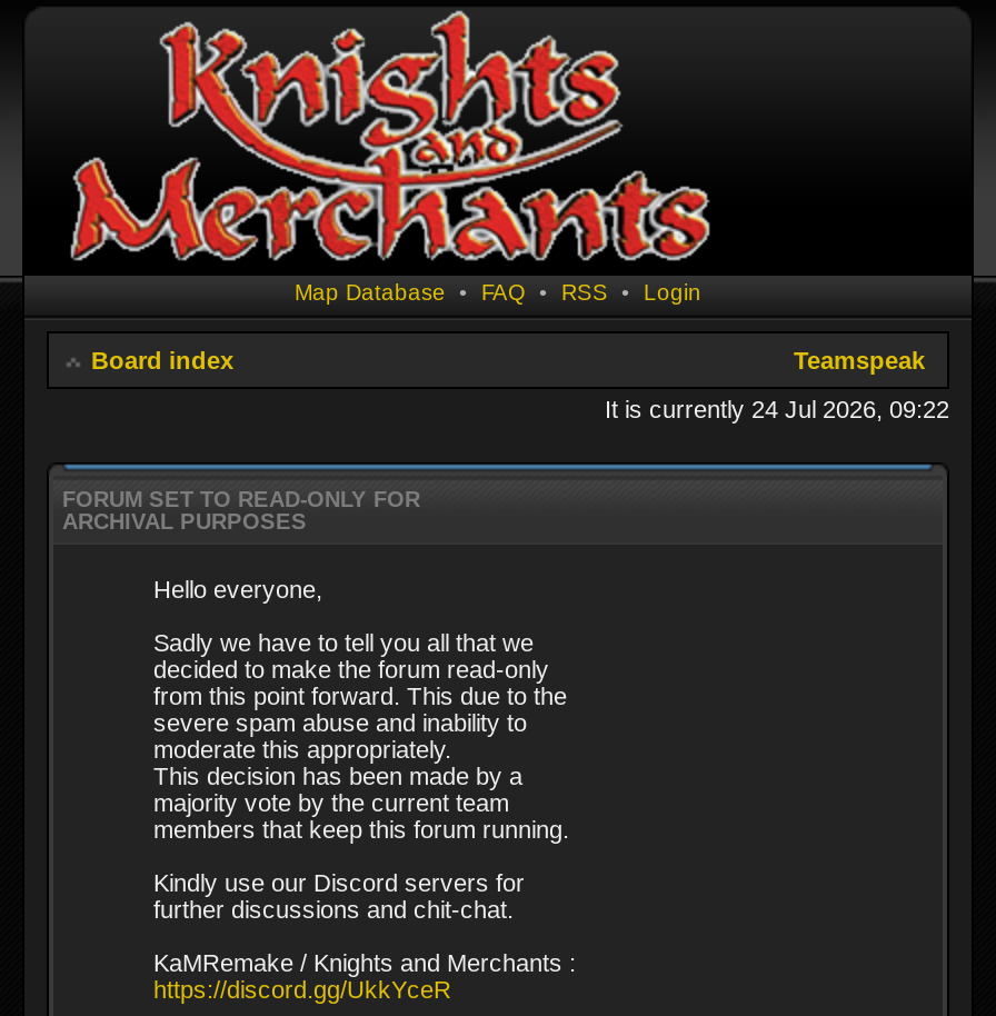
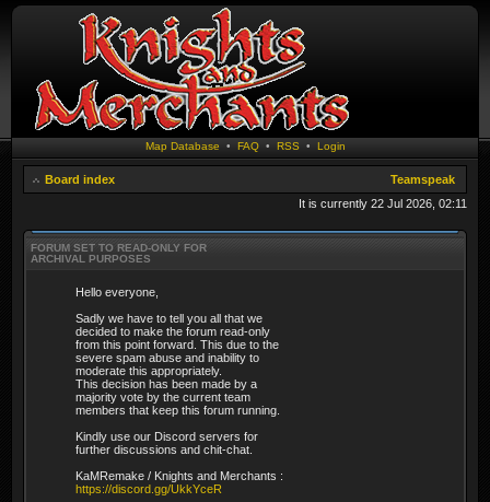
- It is currently 24 Jul 2026, 09:22
+ It is currently 22 Jul 2026, 02:11
